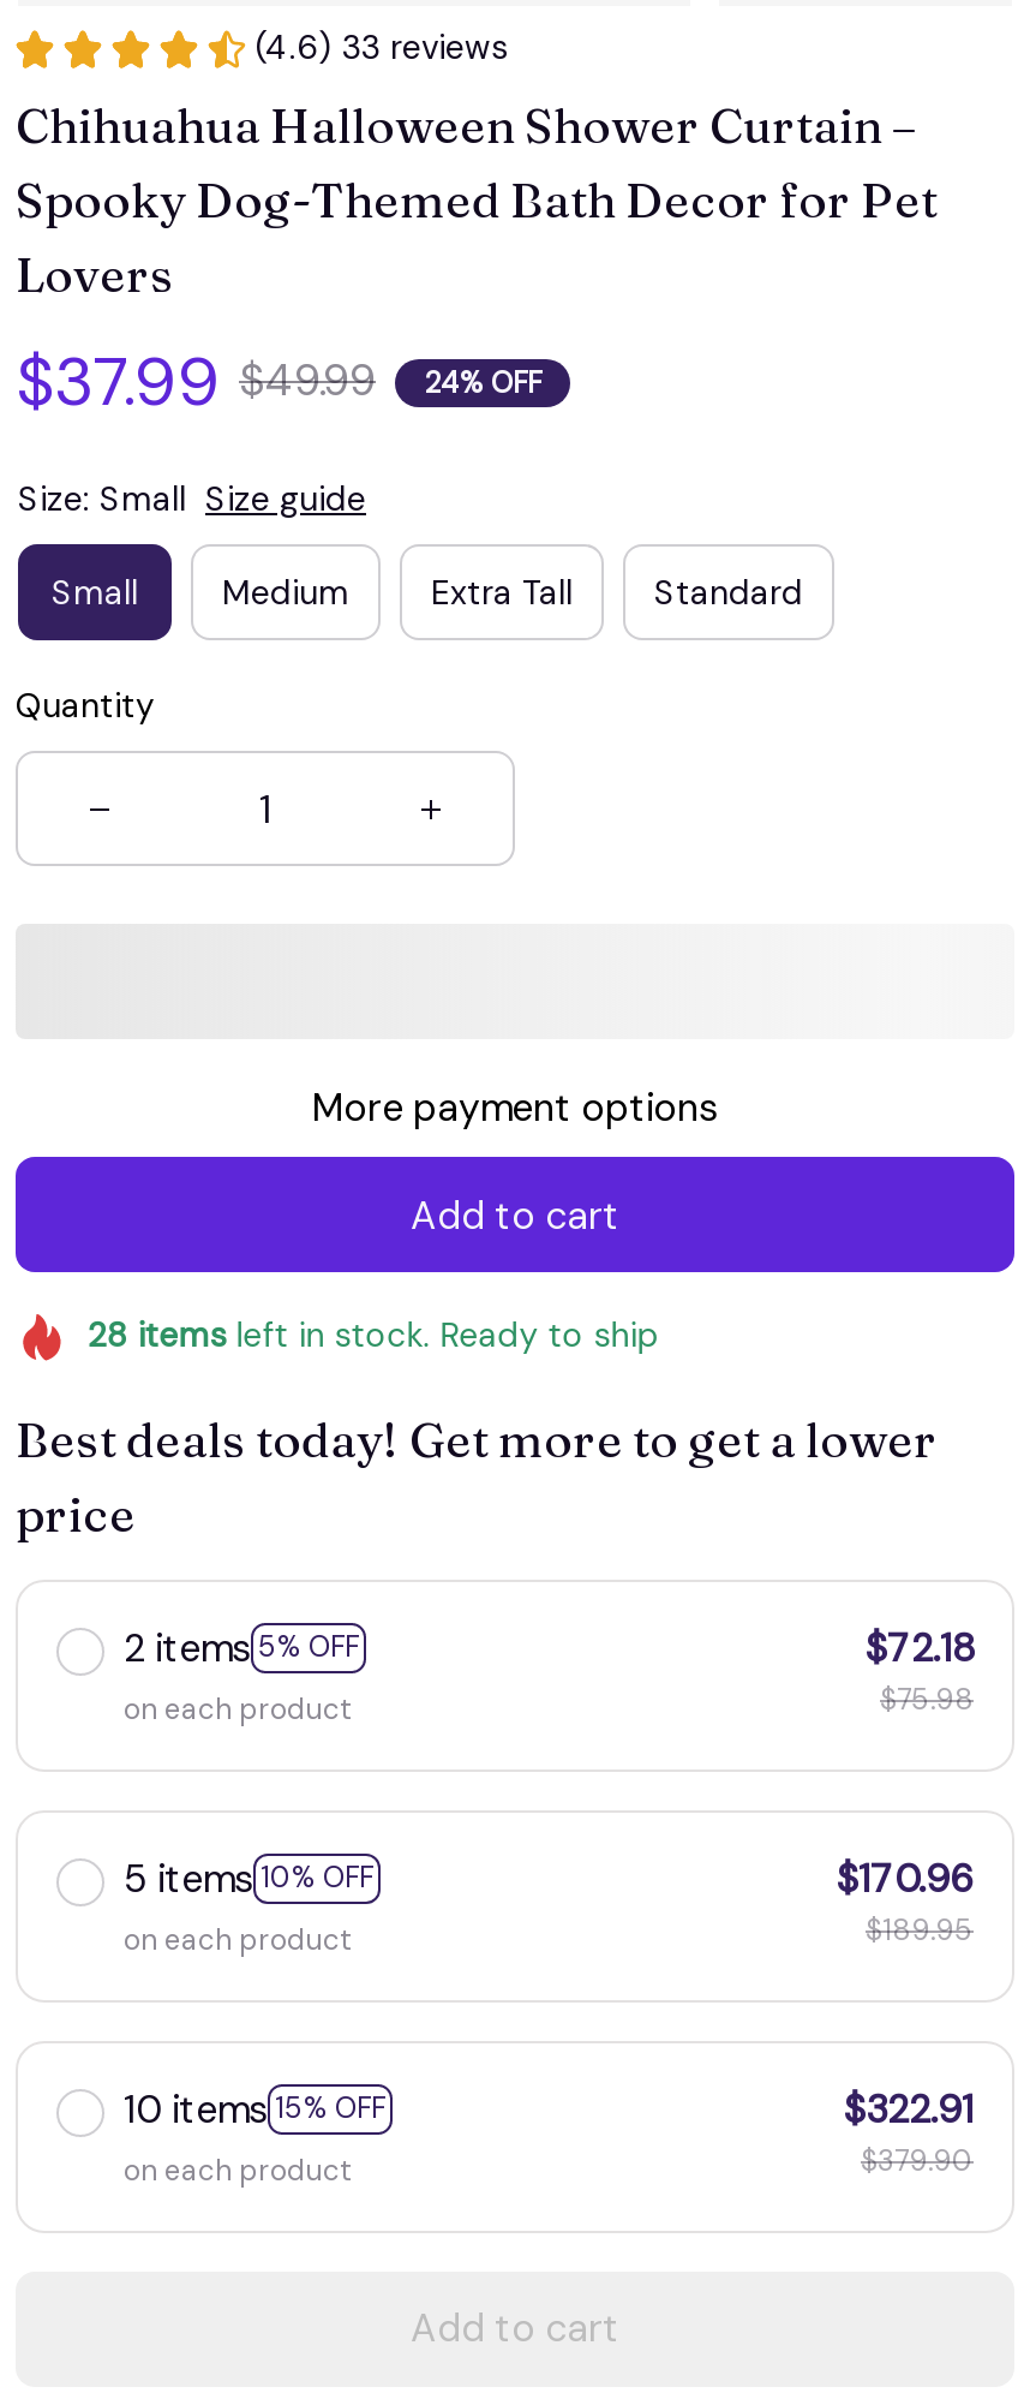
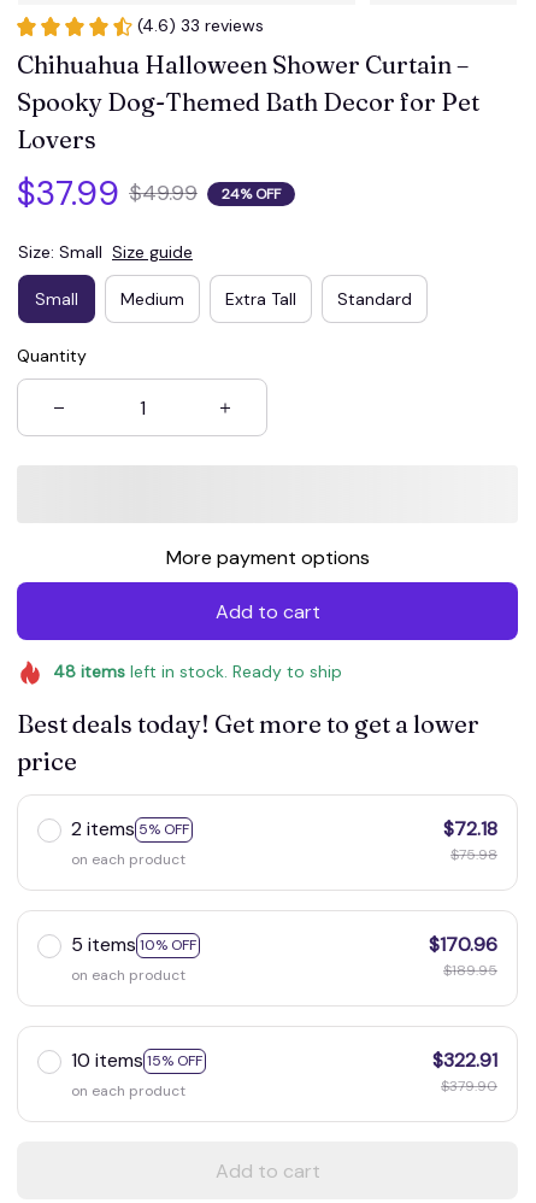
- 28 items left in stock. Ready to ship
+ 48 items left in stock. Ready to ship
